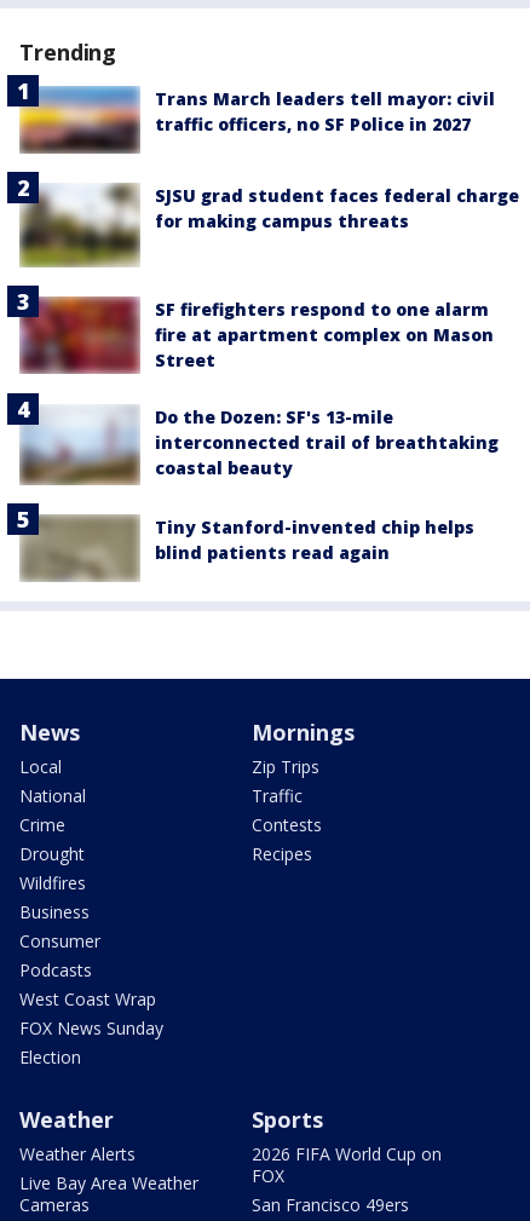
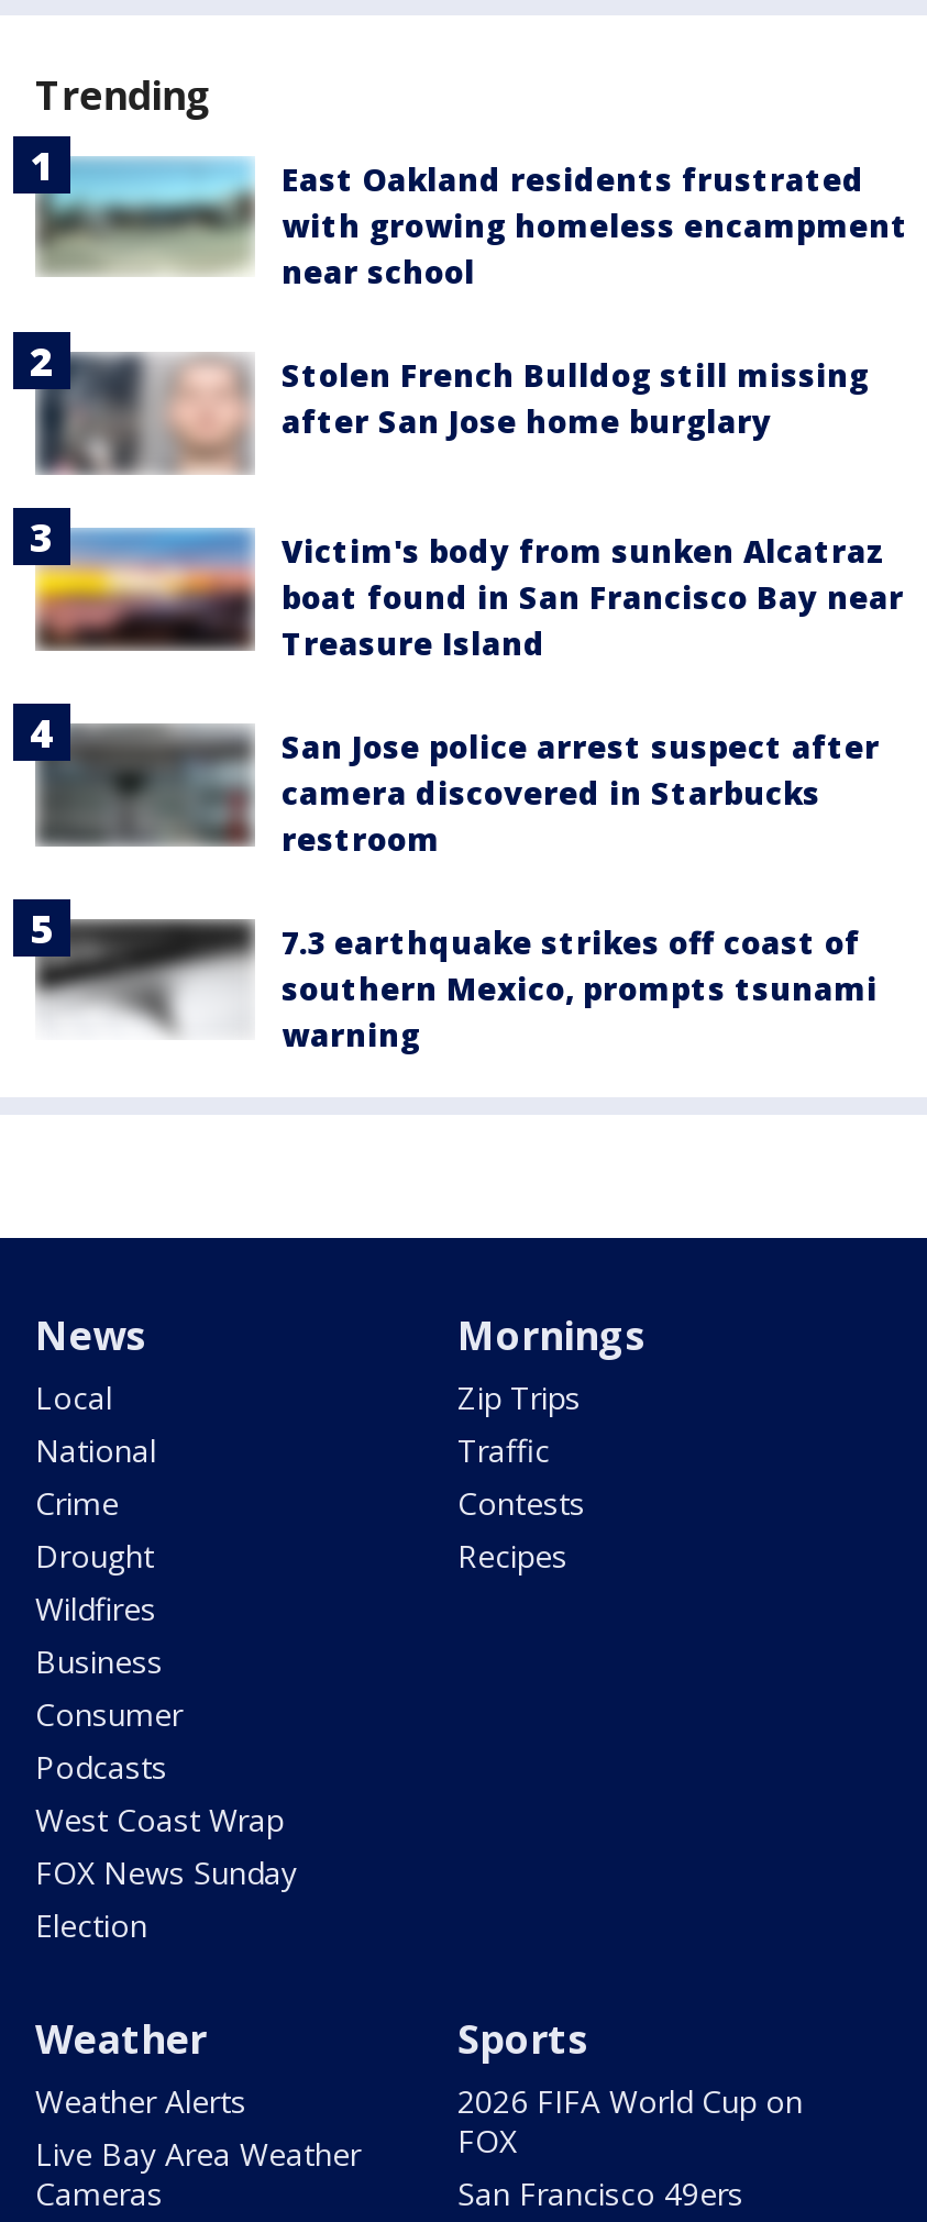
- [image]
- Trans March leaders tell mayor: civil
- traffic officers, no SF Police in 2027
+ [image]
+ East Oakland residents frustrated
+ with growing homeless encampment
+ near school

- [image]
- SJSU grad student faces federal charge
- for making campus threats
+ [image]
+ Stolen French Bulldog still missing
+ after San Jose home burglary

- [image]
- SF firefighters respond to one alarm
- fire at apartment complex on Mason
- Street
+ [image]
+ Victim's body from sunken Alcatraz
+ boat found in San Francisco Bay near
+ Treasure Island

- [image]
- Do the Dozen: SF's 13-mile
- interconnected trail of breathtaking
- coastal beauty
+ [image]
+ San Jose police arrest suspect after
+ camera discovered in Starbucks
+ restroom

- [image]
- Tiny Stanford-invented chip helps
- blind patients read again
+ [image]
+ 7.3 earthquake strikes off coast of
+ southern Mexico, prompts tsunami
+ warning
